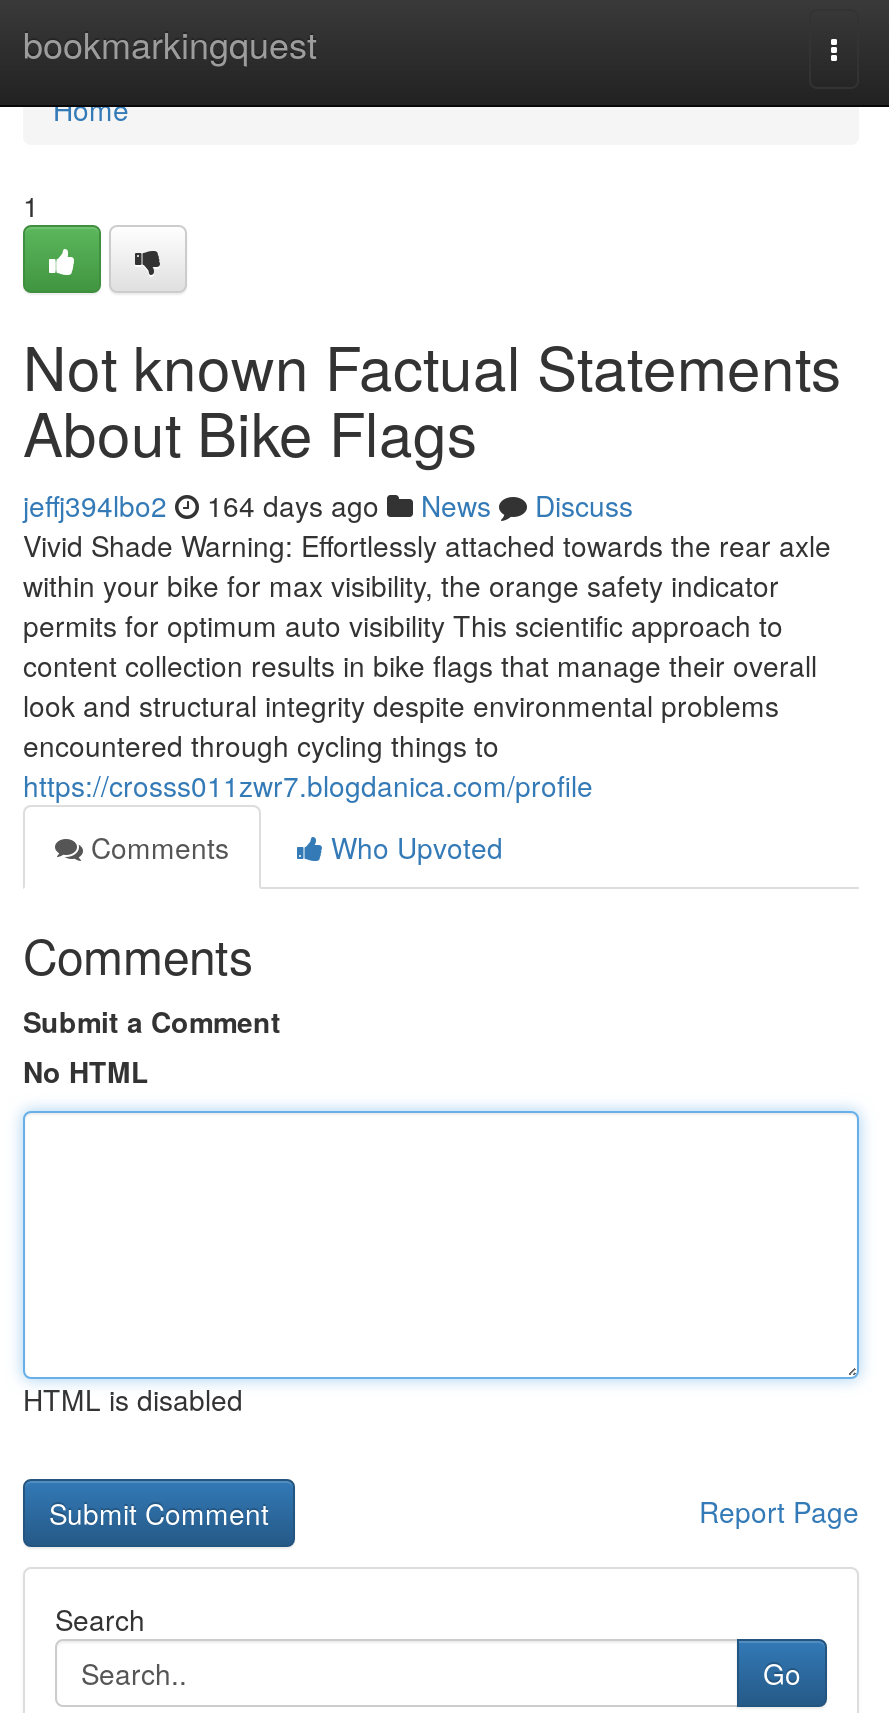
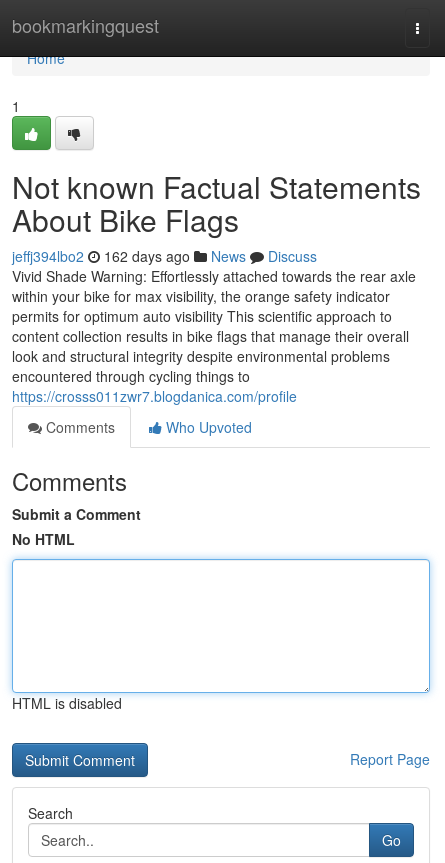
- jeffj394lbo2 164 days ago News Discuss
+ jeffj394lbo2 162 days ago News Discuss
